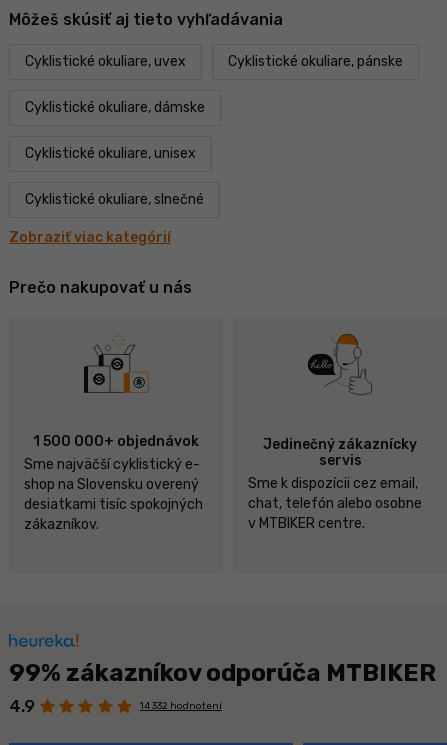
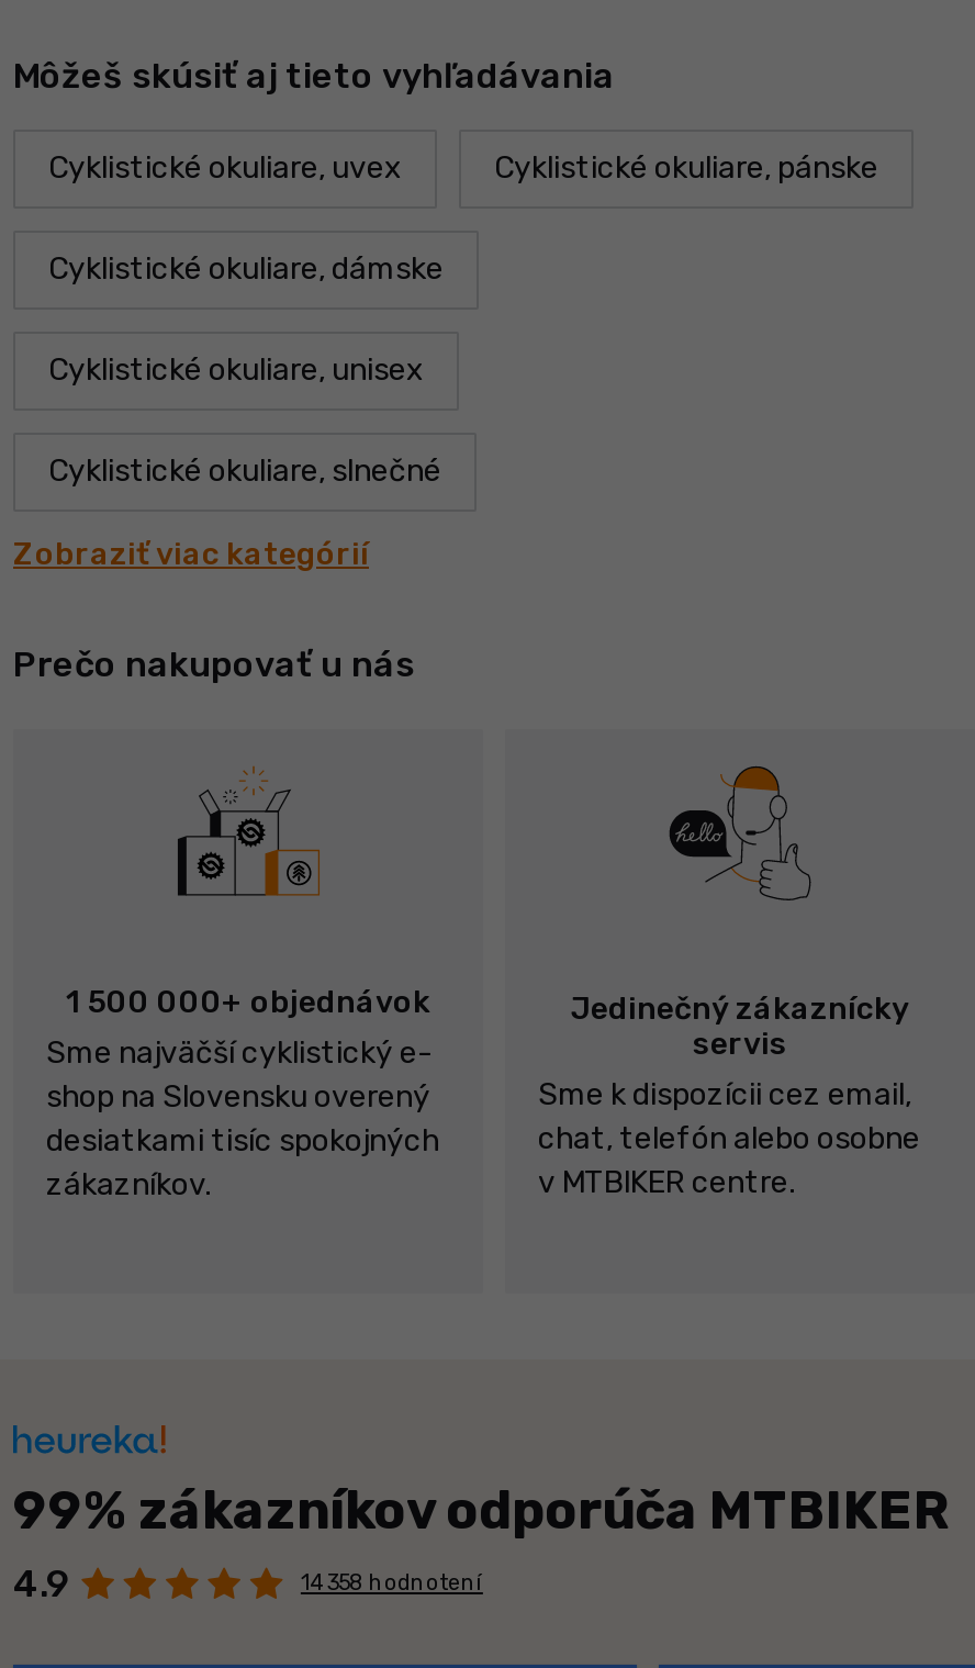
- 14 332 hodnotení
+ 14 358 hodnotení
